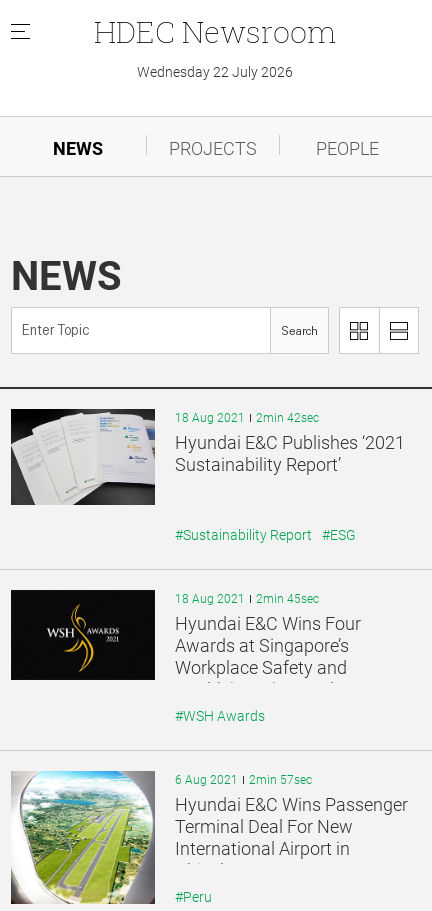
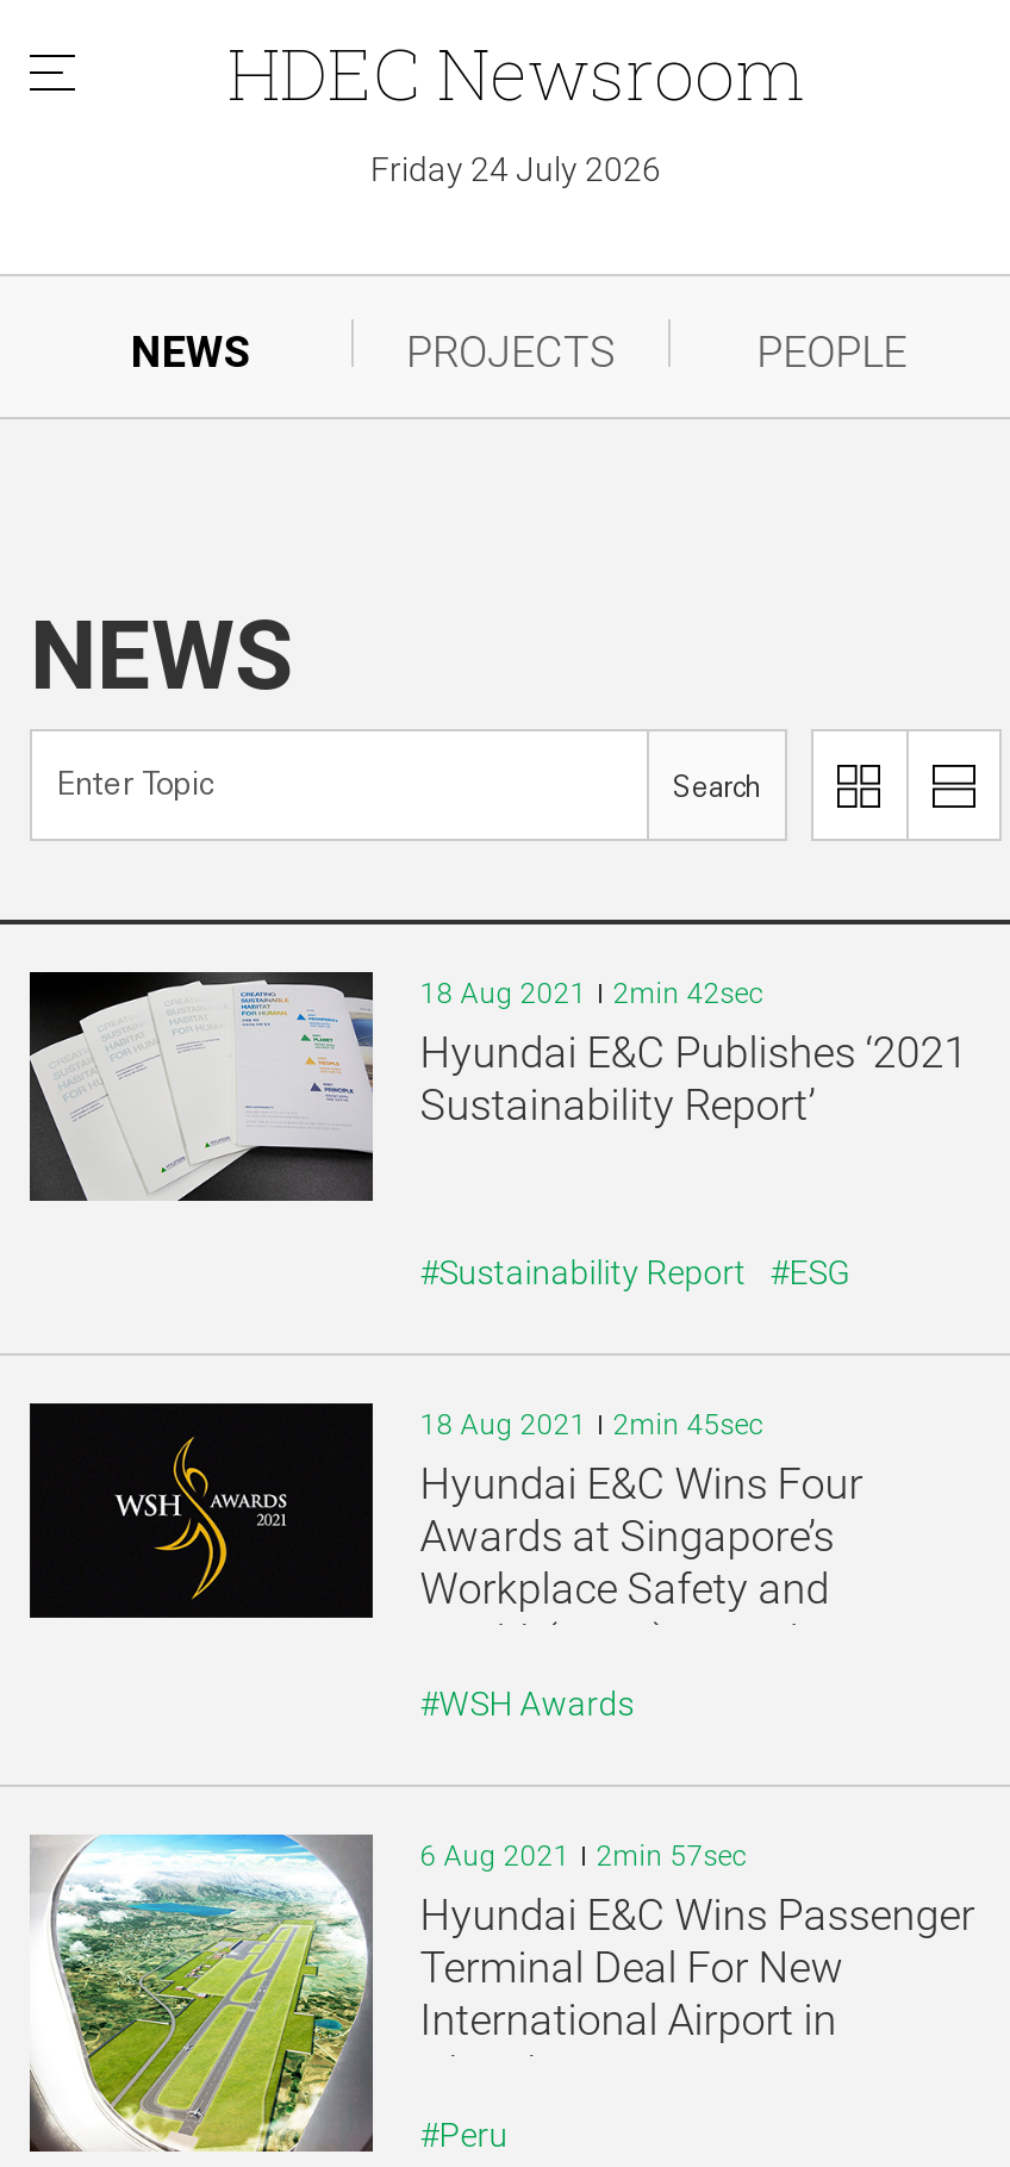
- Wednesday 22 July 2026
+ Friday 24 July 2026
